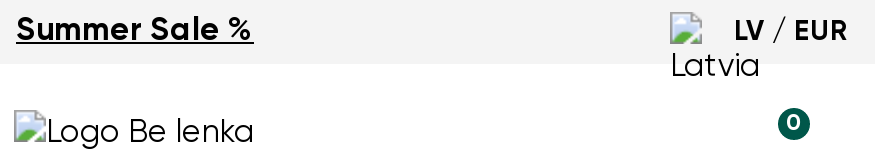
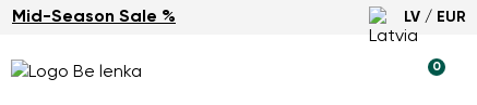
- Summer Sale %
+ Mid-Season Sale %
